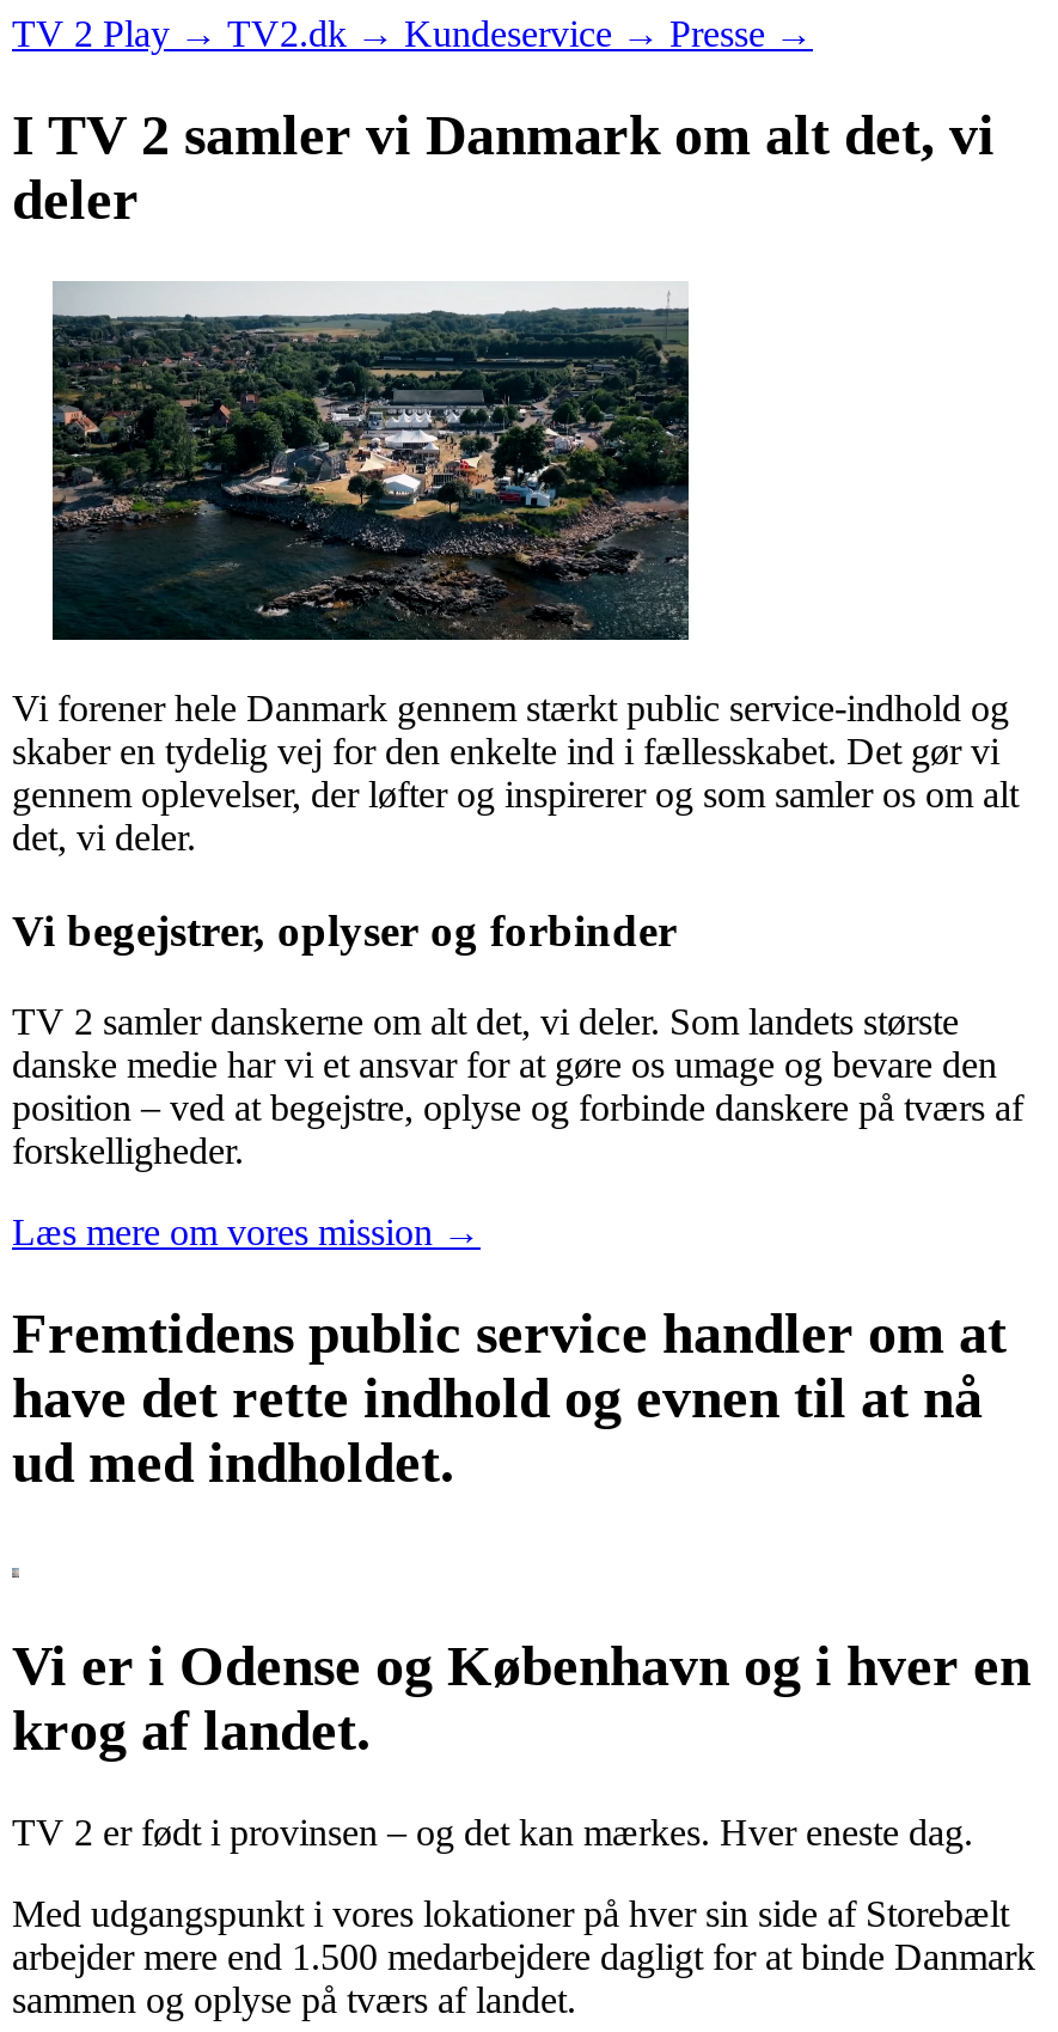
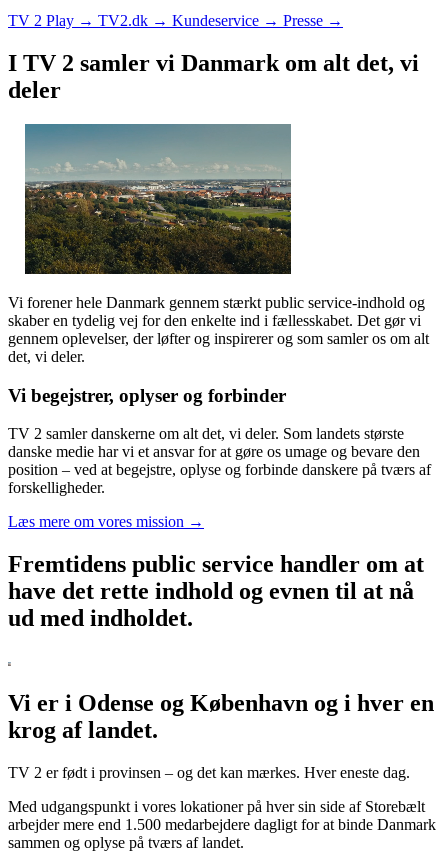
- [image]
+ [image]
